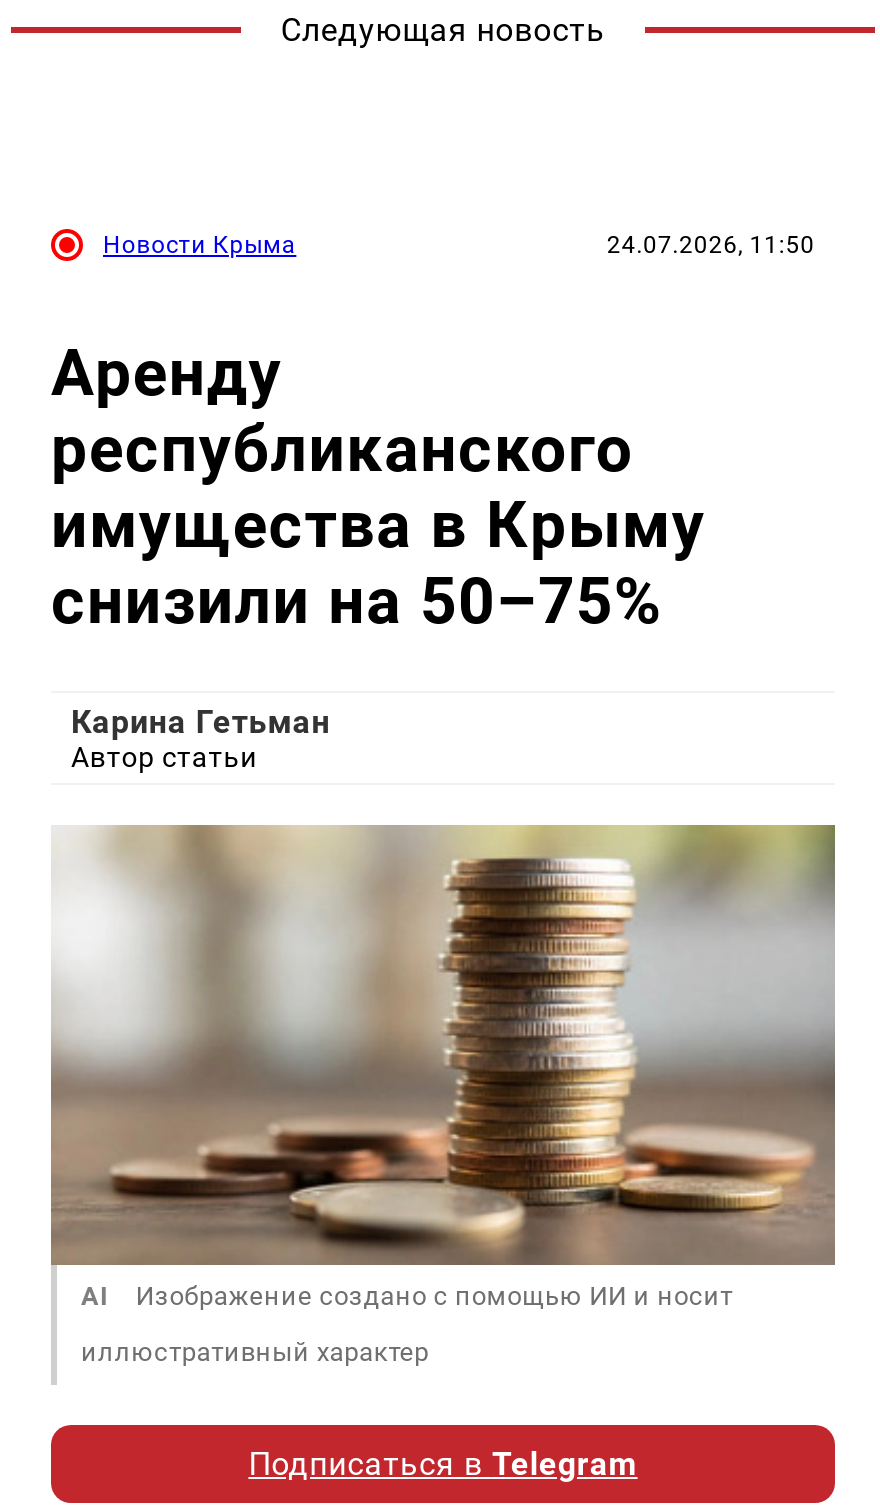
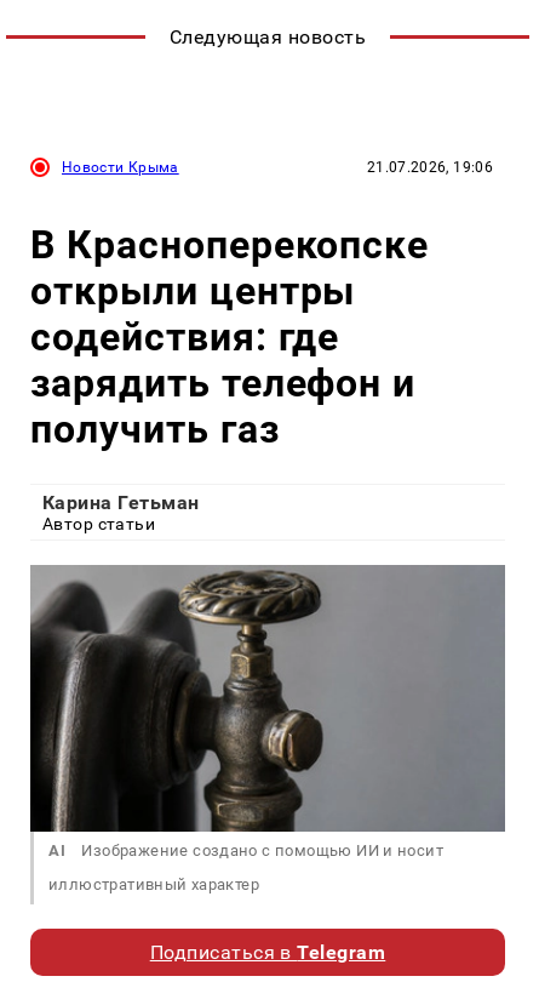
- 24.07.2026, 11:50
+ 21.07.2026, 19:06

- Аренду
- республиканского
- имущества в Крыму
- снизили на 50–75%
+ В Красноперекопске
+ открыли центры
+ содействия: где
+ зарядить телефон и
+ получить газ

- [image]
+ [image]
